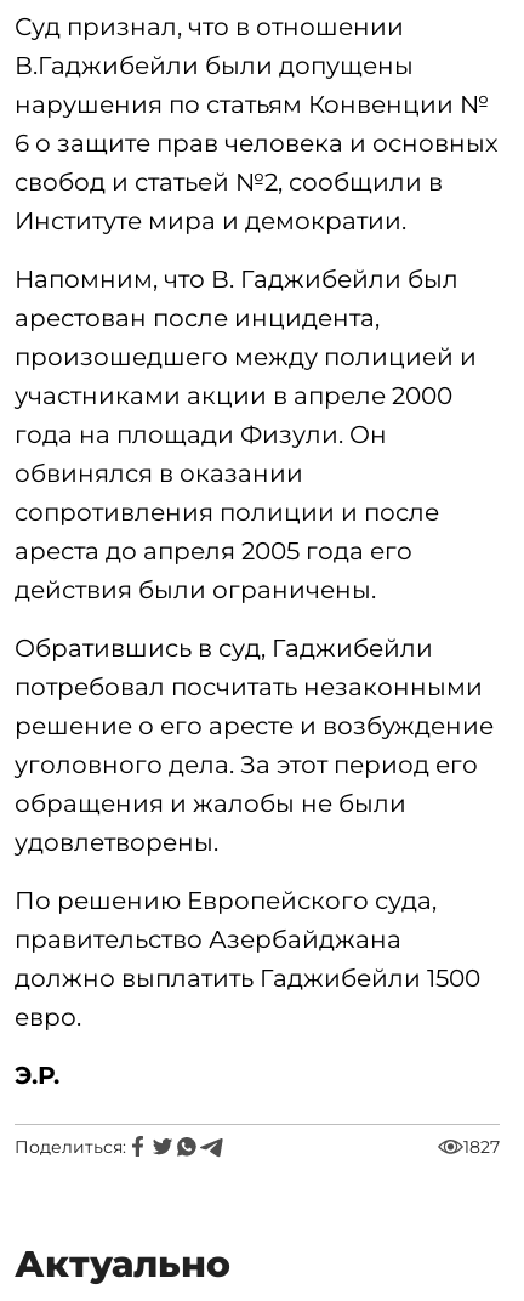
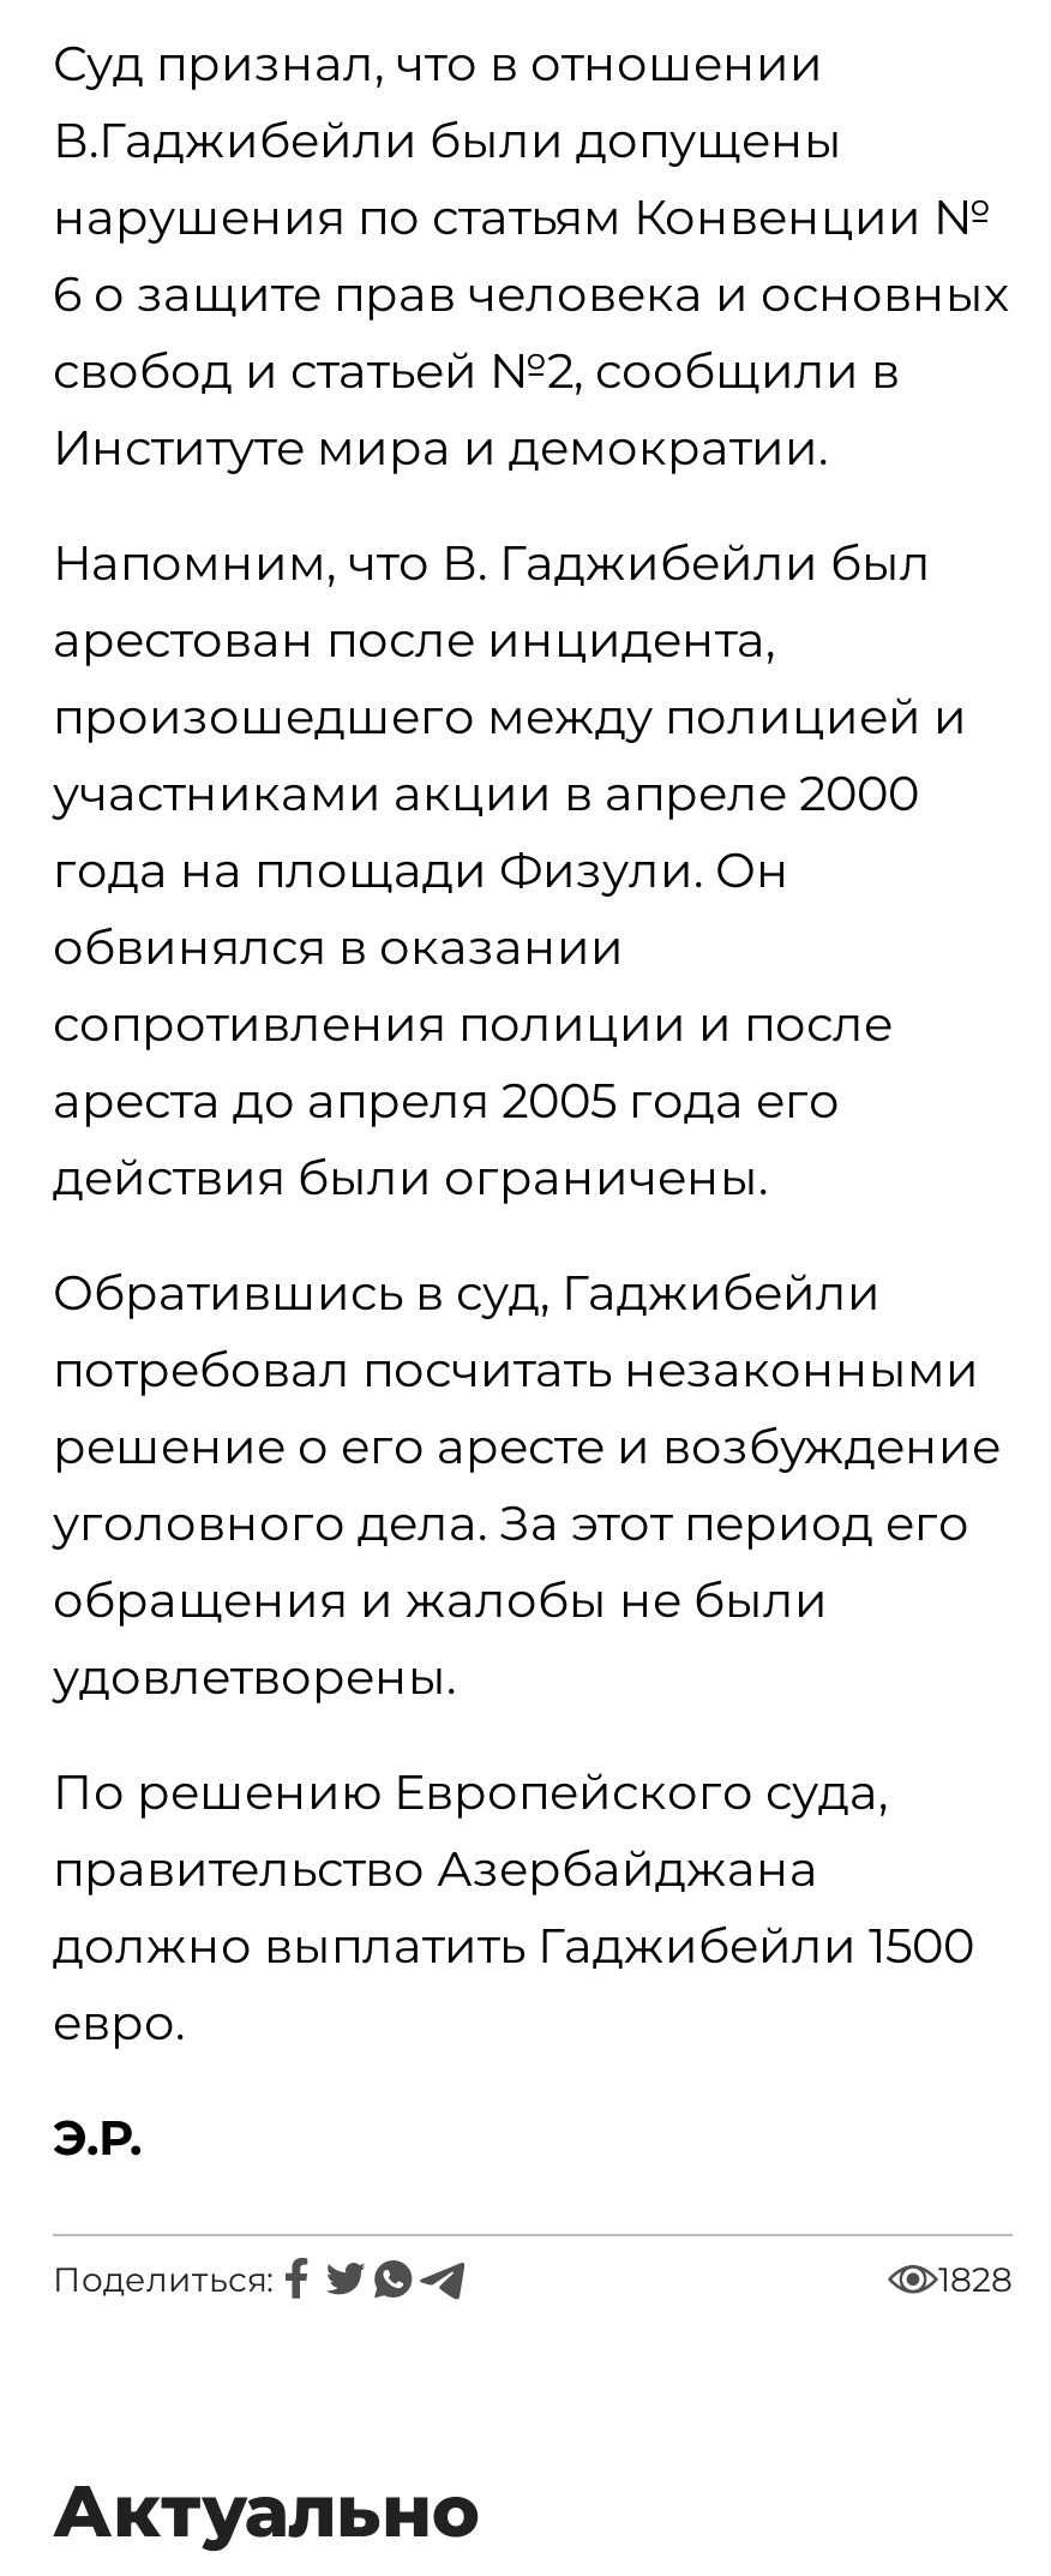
- 1827
+ 1828
